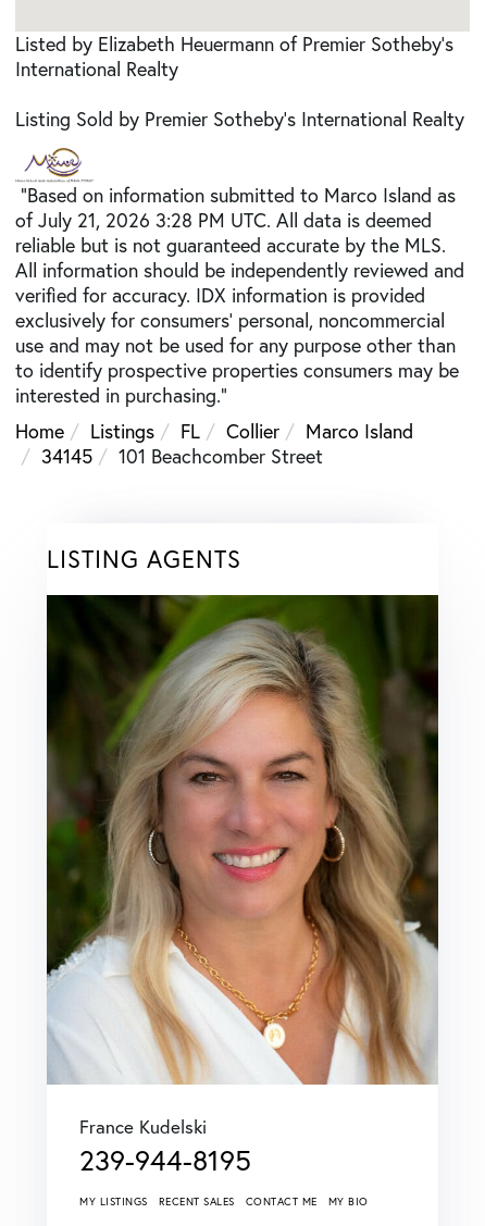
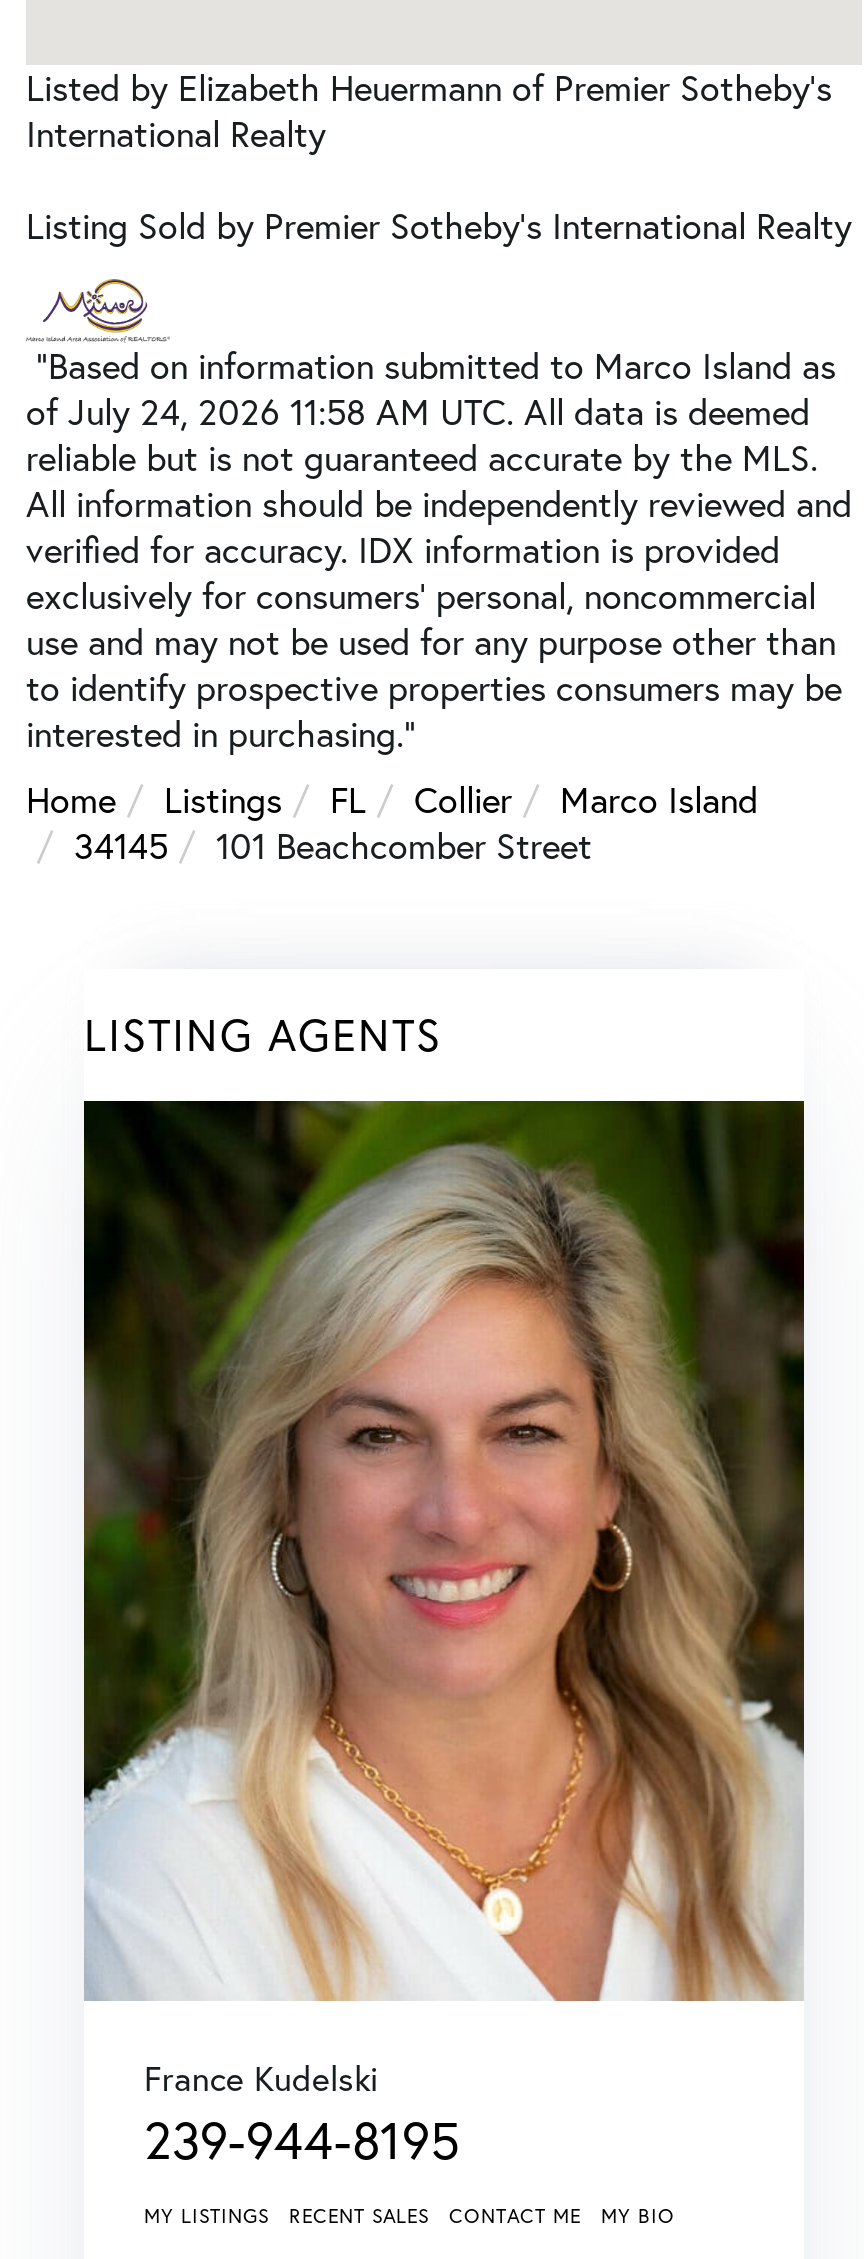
- of July 21, 2026 3:28 PM UTC. All data is deemed
+ of July 24, 2026 11:58 AM UTC. All data is deemed
